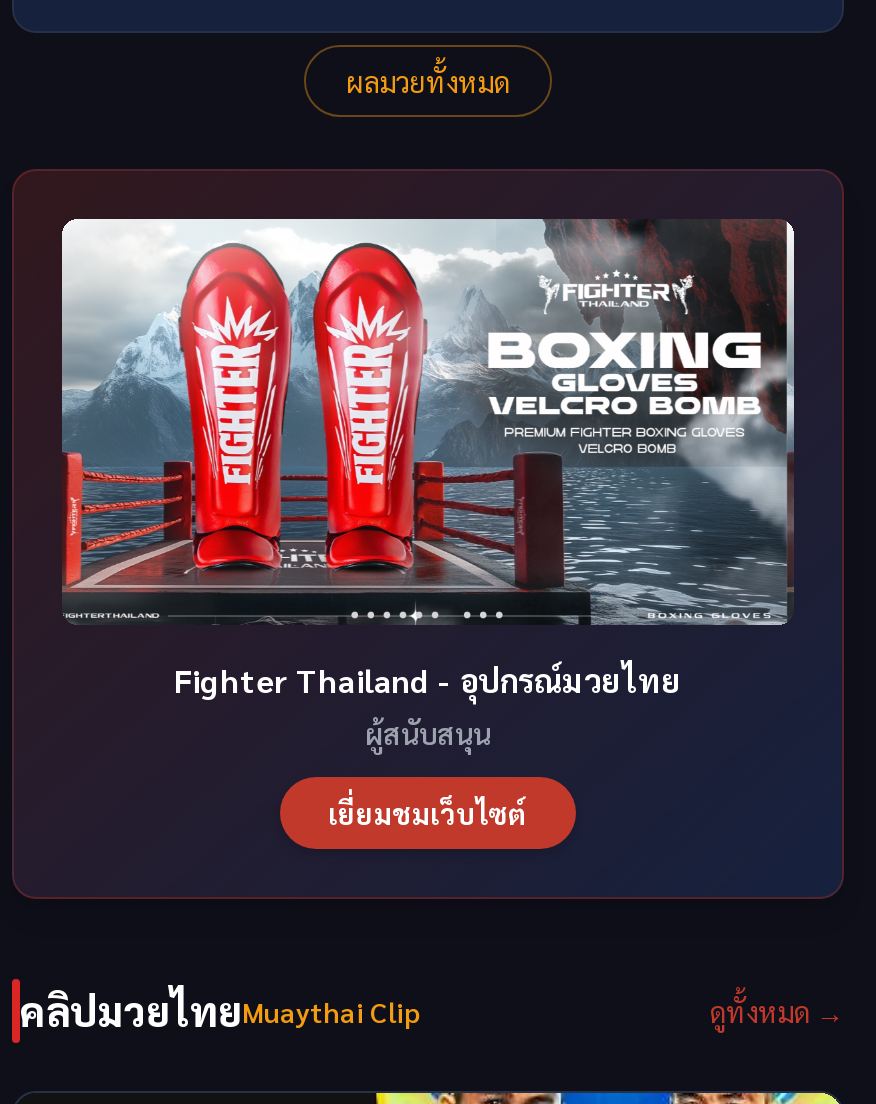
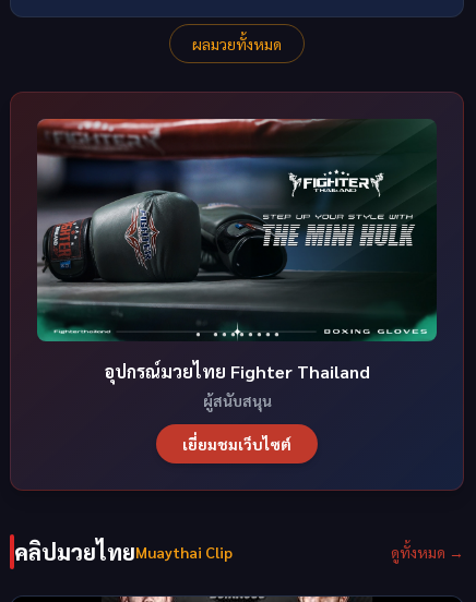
- [image]
- Fighter Thailand - อุปกรณ์มวยไทย
+ [image]
+ อุปกรณ์มวยไทย Fighter Thailand
